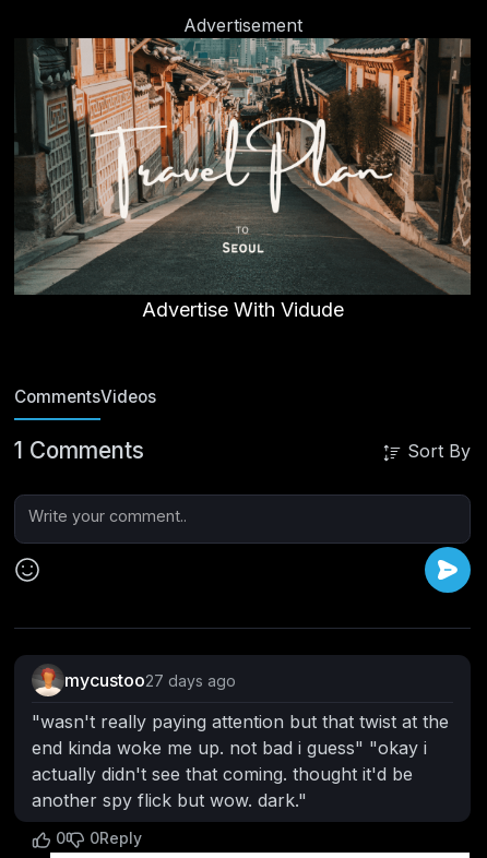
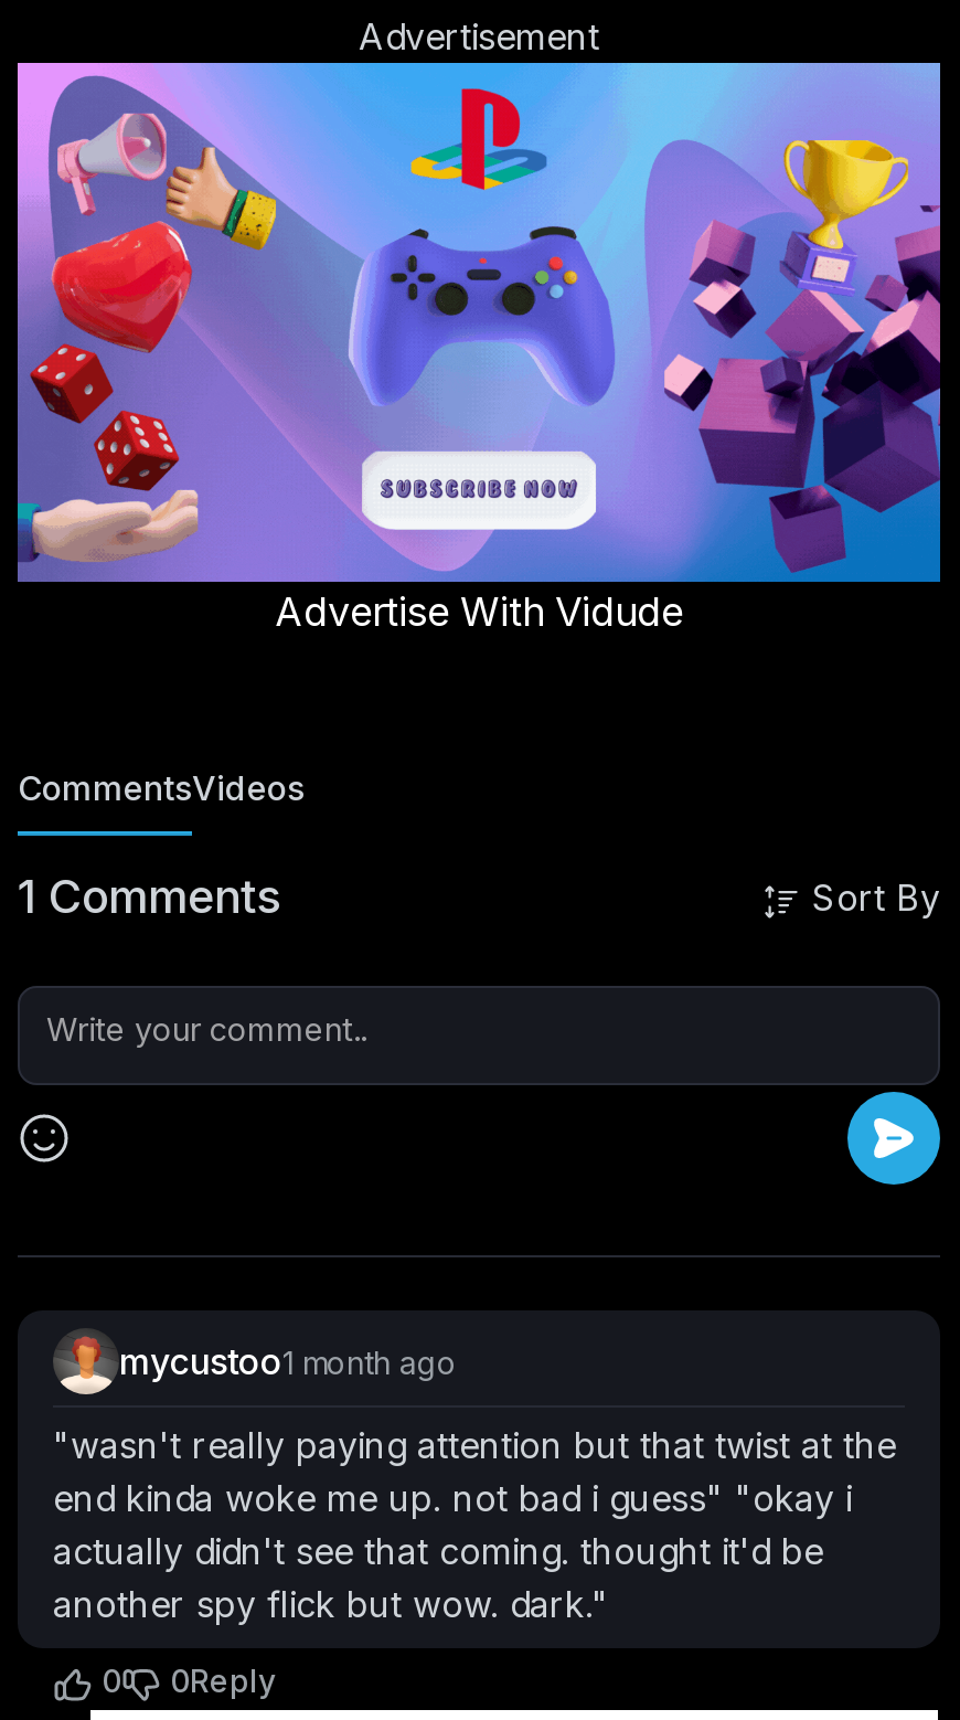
- [image]
+ [image]

- mycustoo 27 days ago
+ mycustoo 1 month ago
